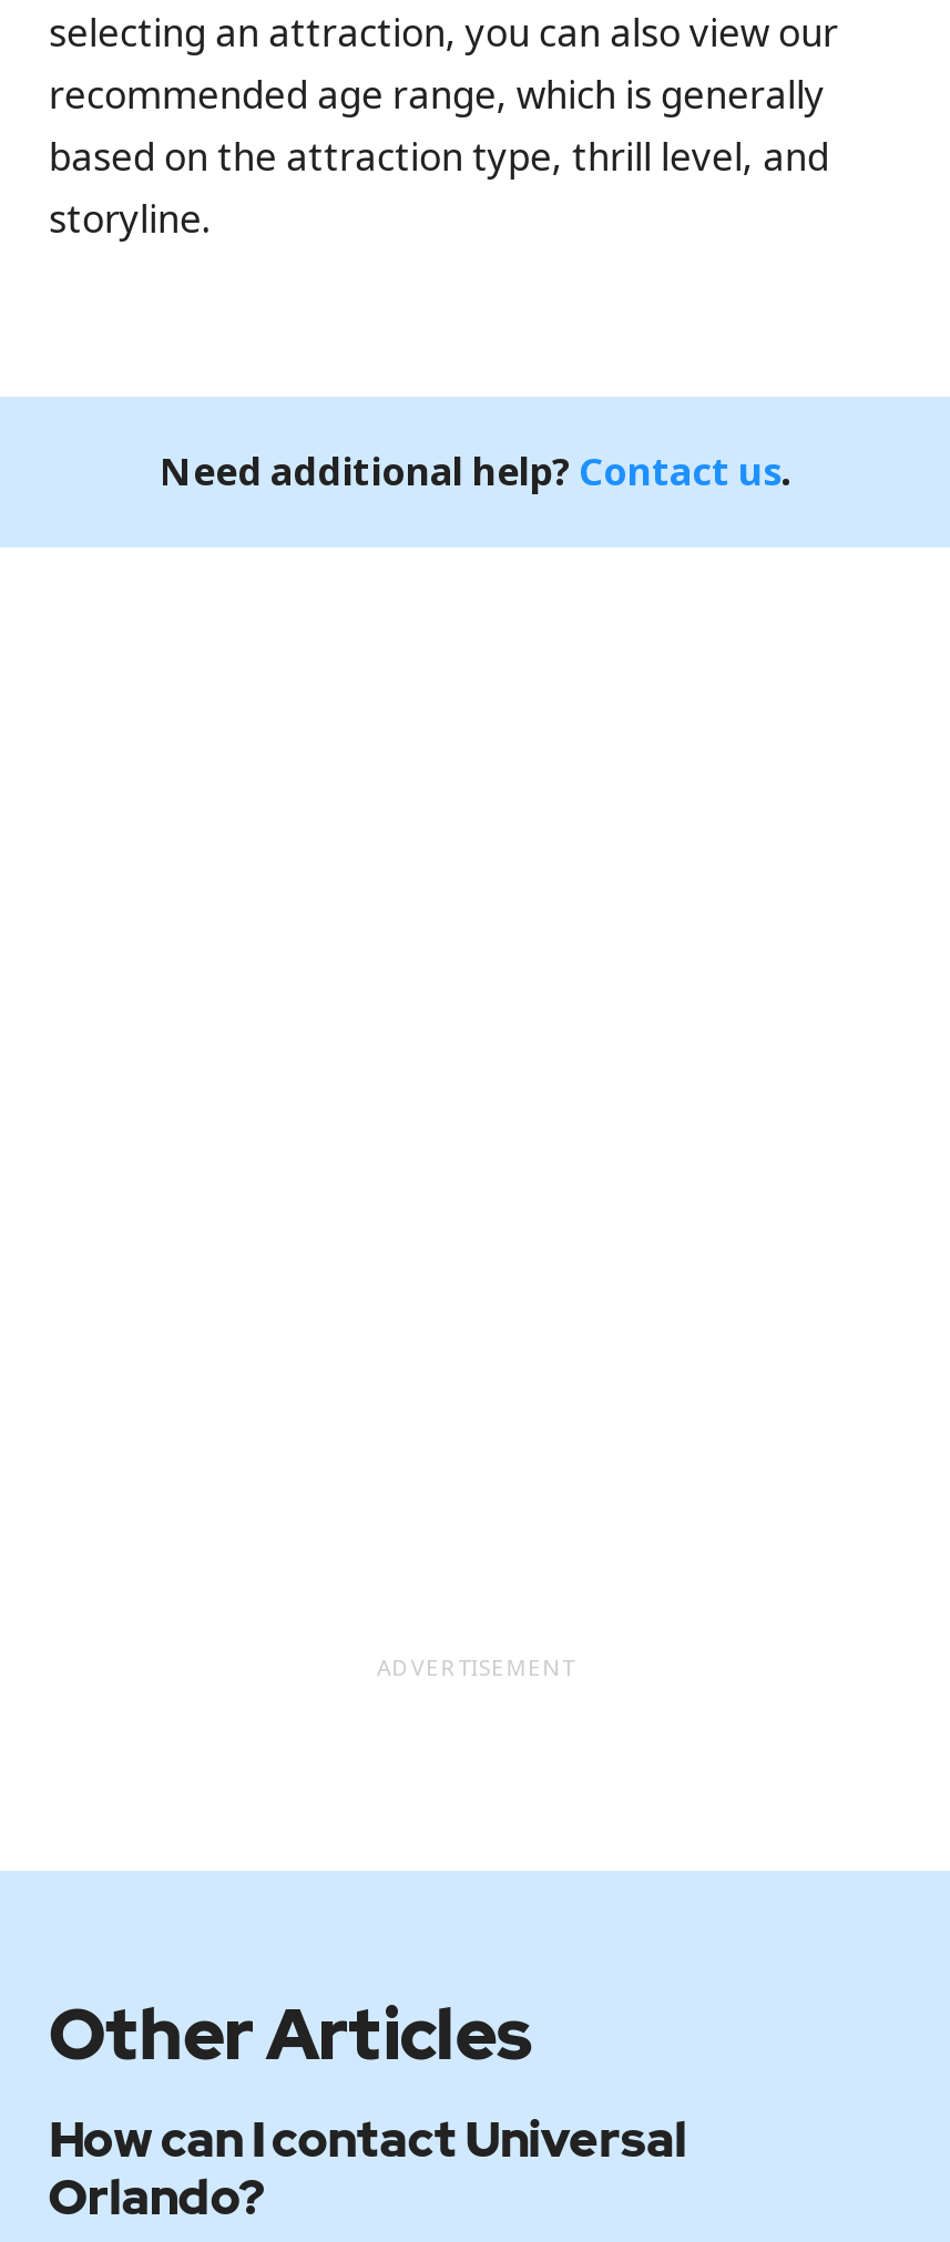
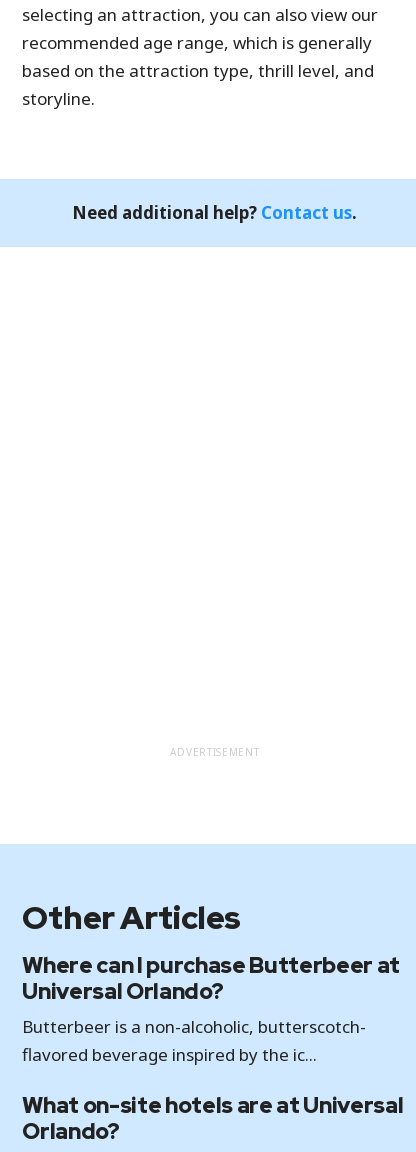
- How can I contact Universal
+ Where can I purchase Butterbeer at
+ Universal Orlando?
+ Butterbeer is a non-alcoholic, butterscotch-
+ flavored beverage inspired by the ic...
+ What on-site hotels are at Universal
